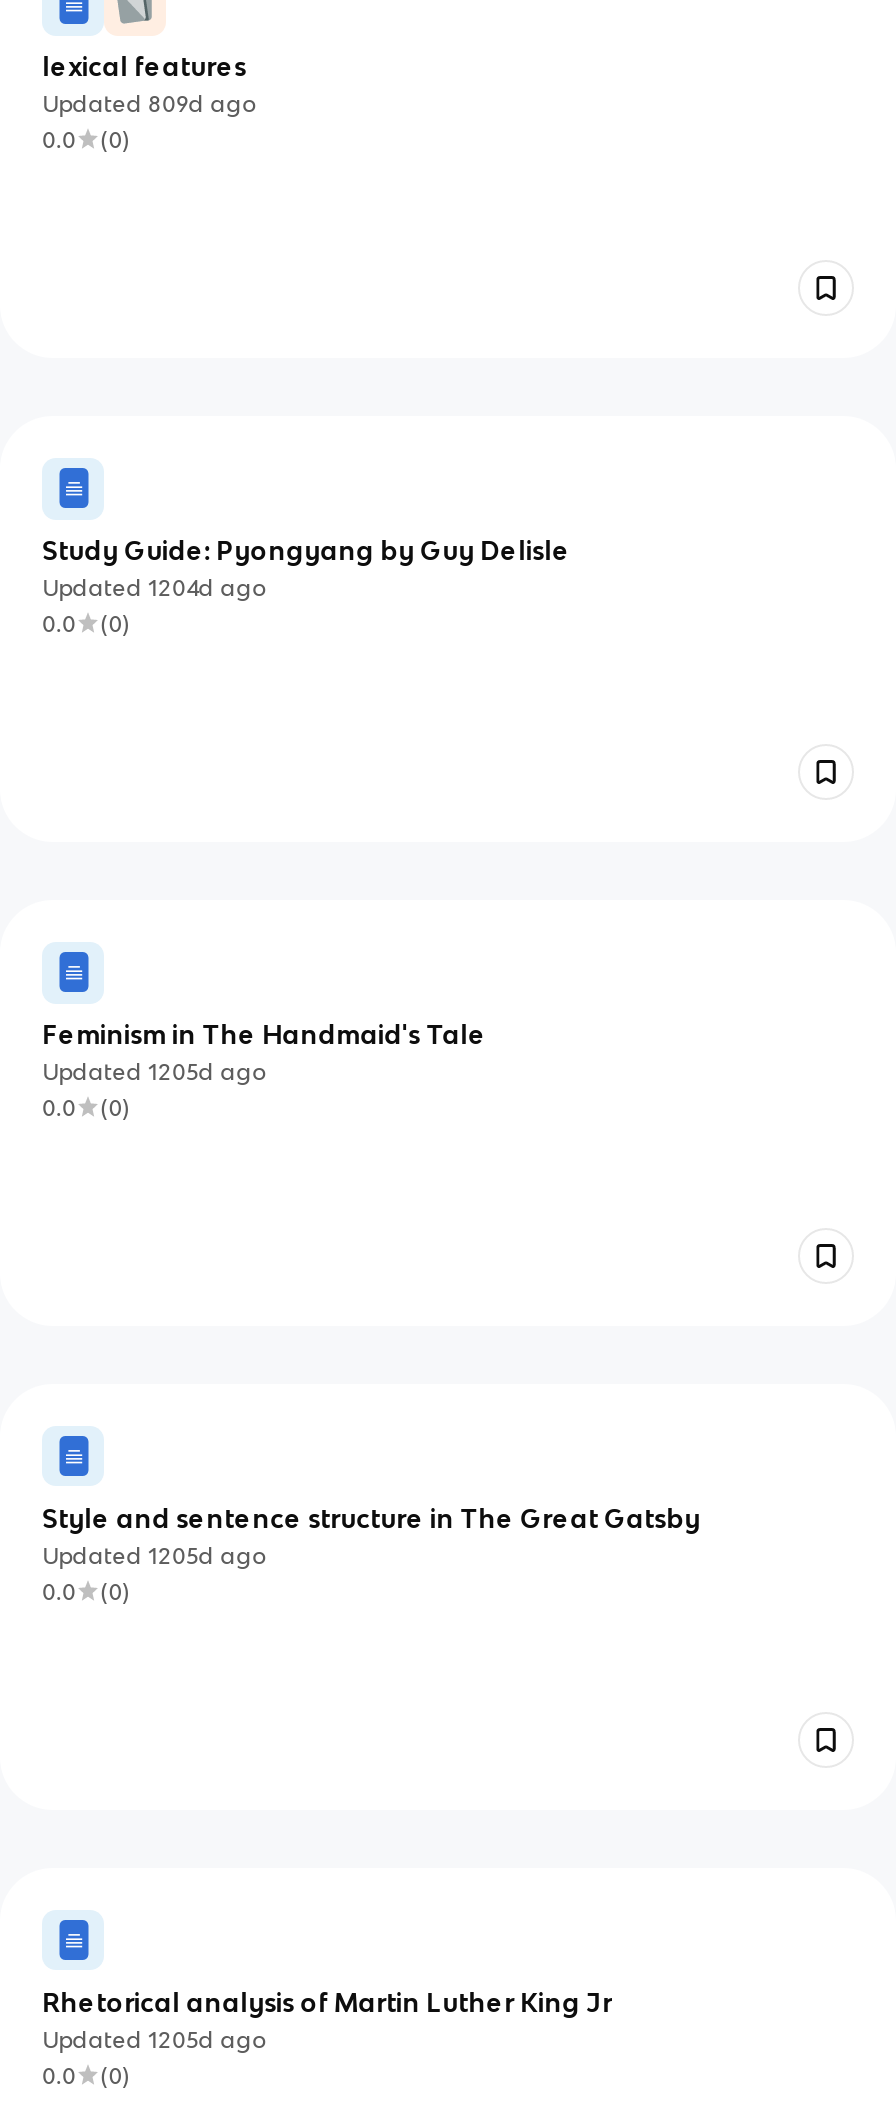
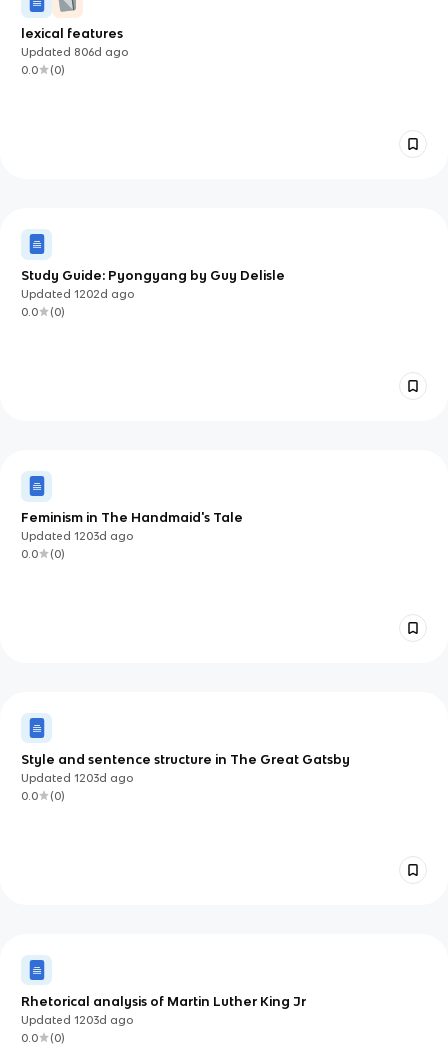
- Updated 809d ago
+ Updated 806d ago

- Updated 1204d ago
+ Updated 1202d ago

- Updated 1205d ago
+ Updated 1203d ago

- Updated 1205d ago
+ Updated 1203d ago

- Updated 1205d ago
+ Updated 1203d ago
